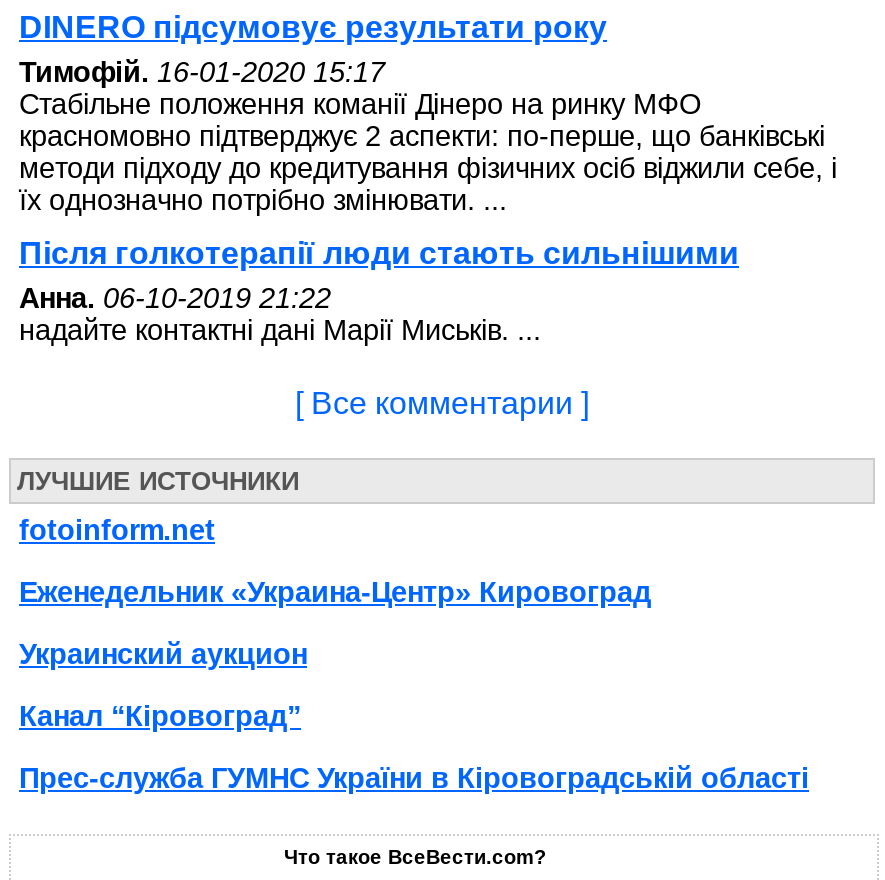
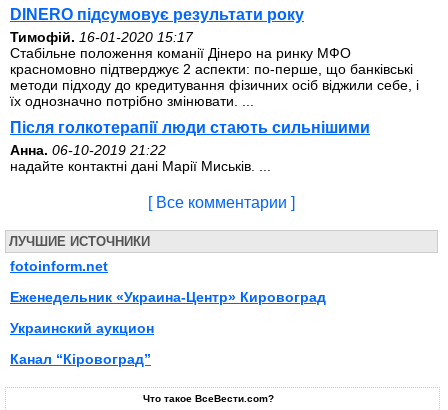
- Прес-служба ГУМНС України в Кіровоградській області
